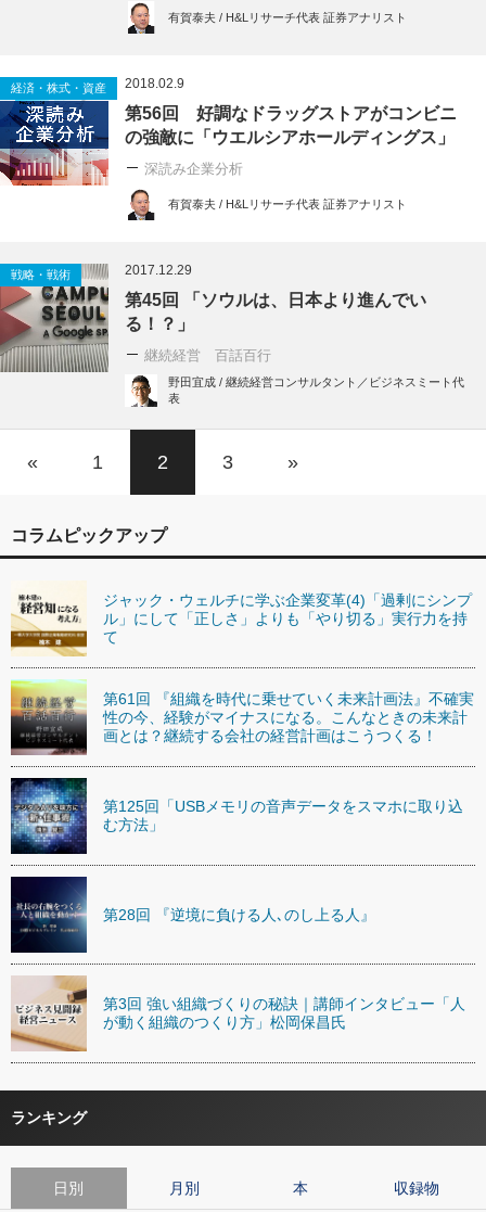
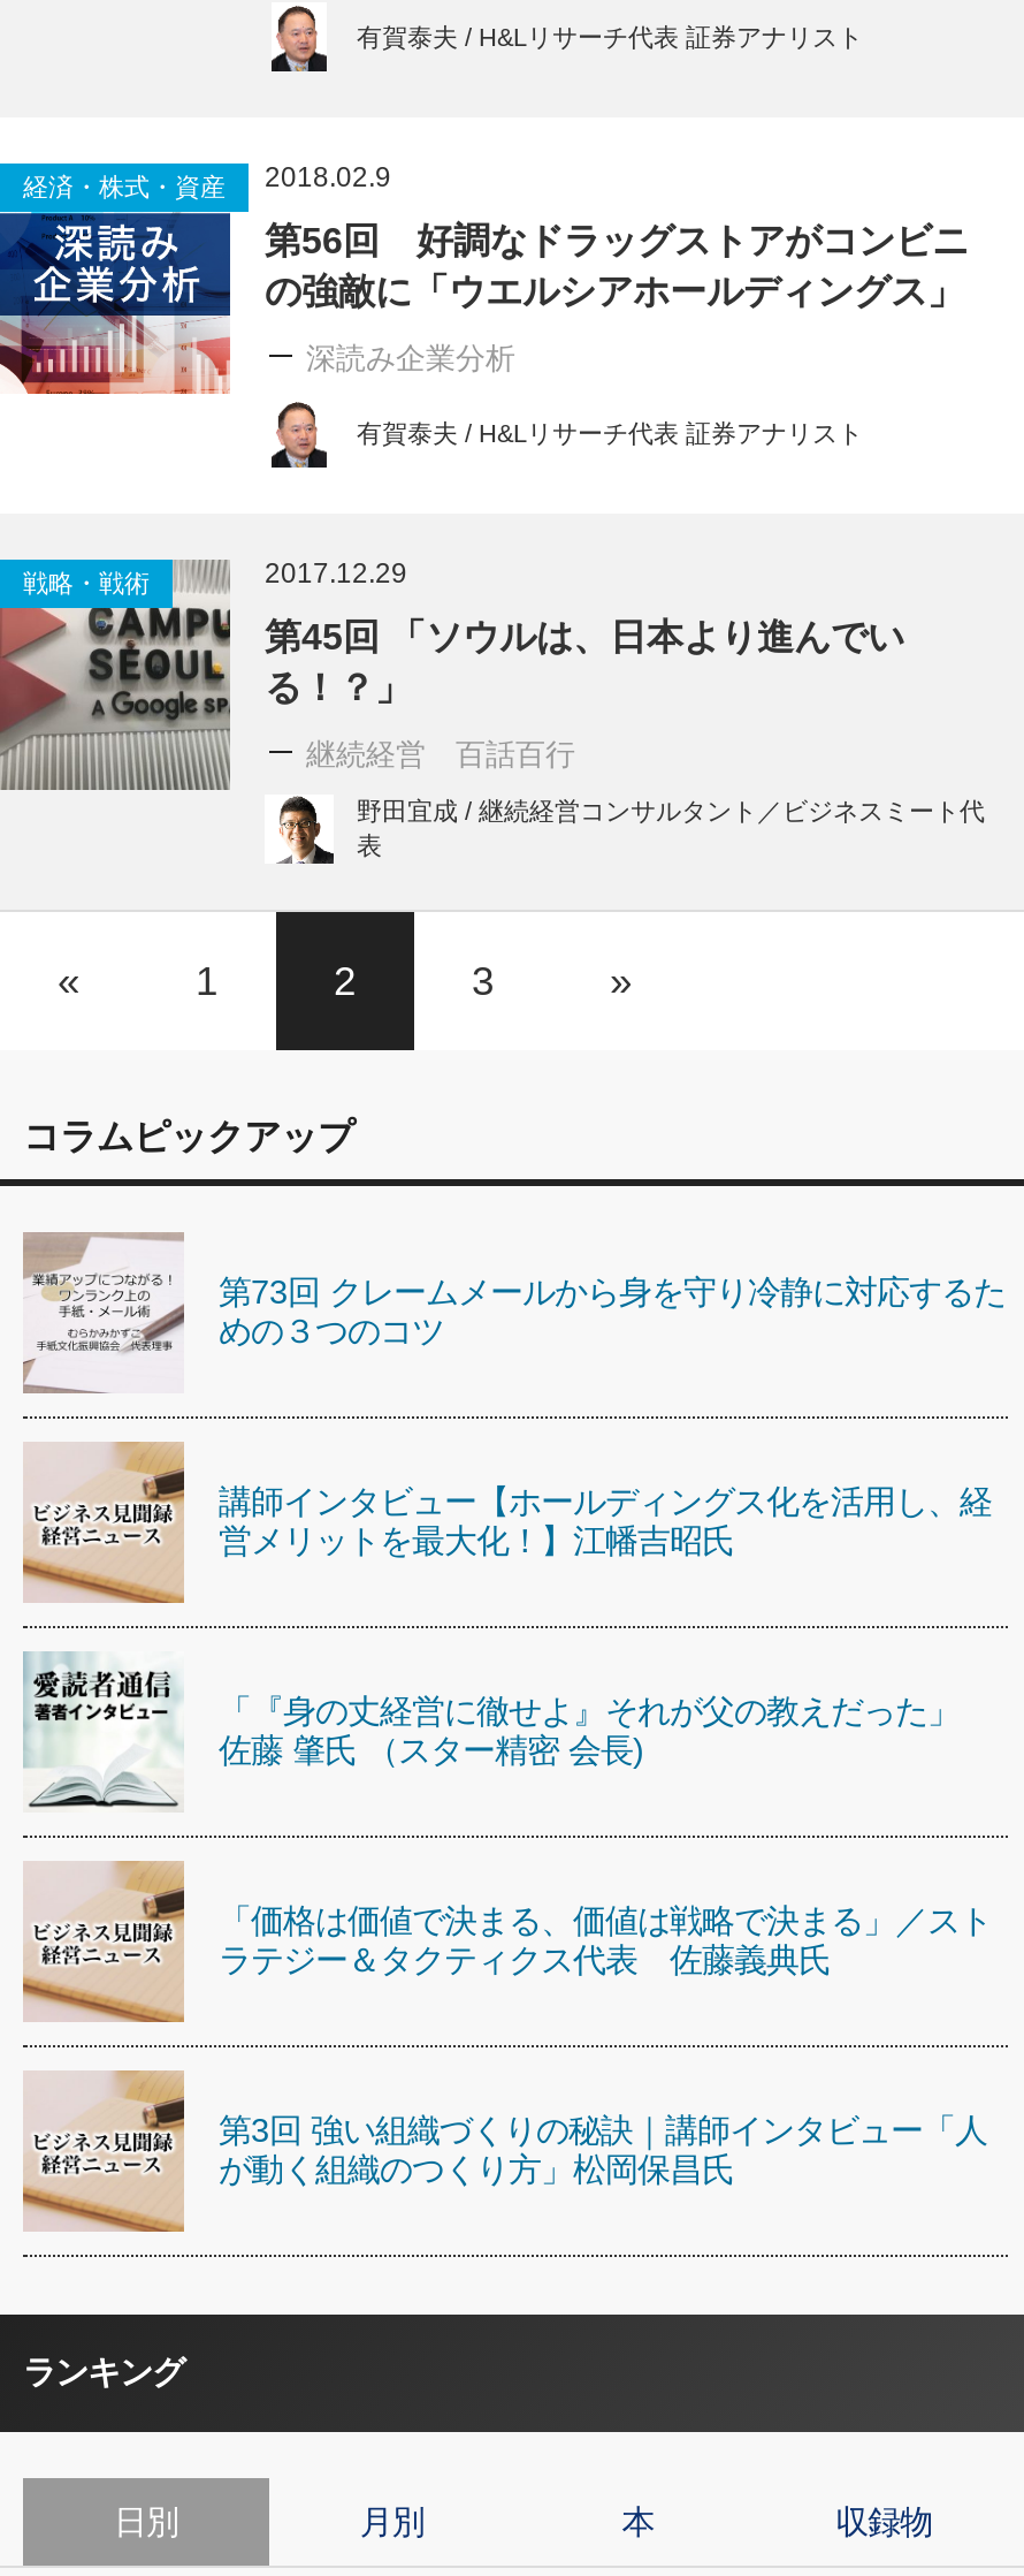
- [image]
- ジャック・ウェルチに学ぶ企業変革(4)「過剰にシンプ
- ル」にして「正しさ」よりも「やり切る」実行力を持
- て
+ [image]
+ 第73回 クレームメールから身を守り冷静に対応するた
+ めの３つのコツ

- [image]
- 第61回 『組織を時代に乗せていく未来計画法』不確実
- 性の今、経験がマイナスになる。こんなときの未来計
- 画とは？継続する会社の経営計画はこうつくる！
+ [image]
+ 講師インタビュー【ホールディングス化を活用し、経
+ 営メリットを最大化！】江幡吉昭氏

- [image]
- 第125回「USBメモリの音声データをスマホに取り込
- む方法」
+ [image]
+ 「『身の丈経営に徹せよ』それが父の教えだった」
+ 佐藤 肇氏 （スター精密 会長)

- [image]
- 第28回 『逆境に負ける人､のし上る人』
+ [image]
+ 「価格は価値で決まる、価値は戦略で決まる」／スト
+ ラテジー＆タクティクス代表 佐藤義典氏
